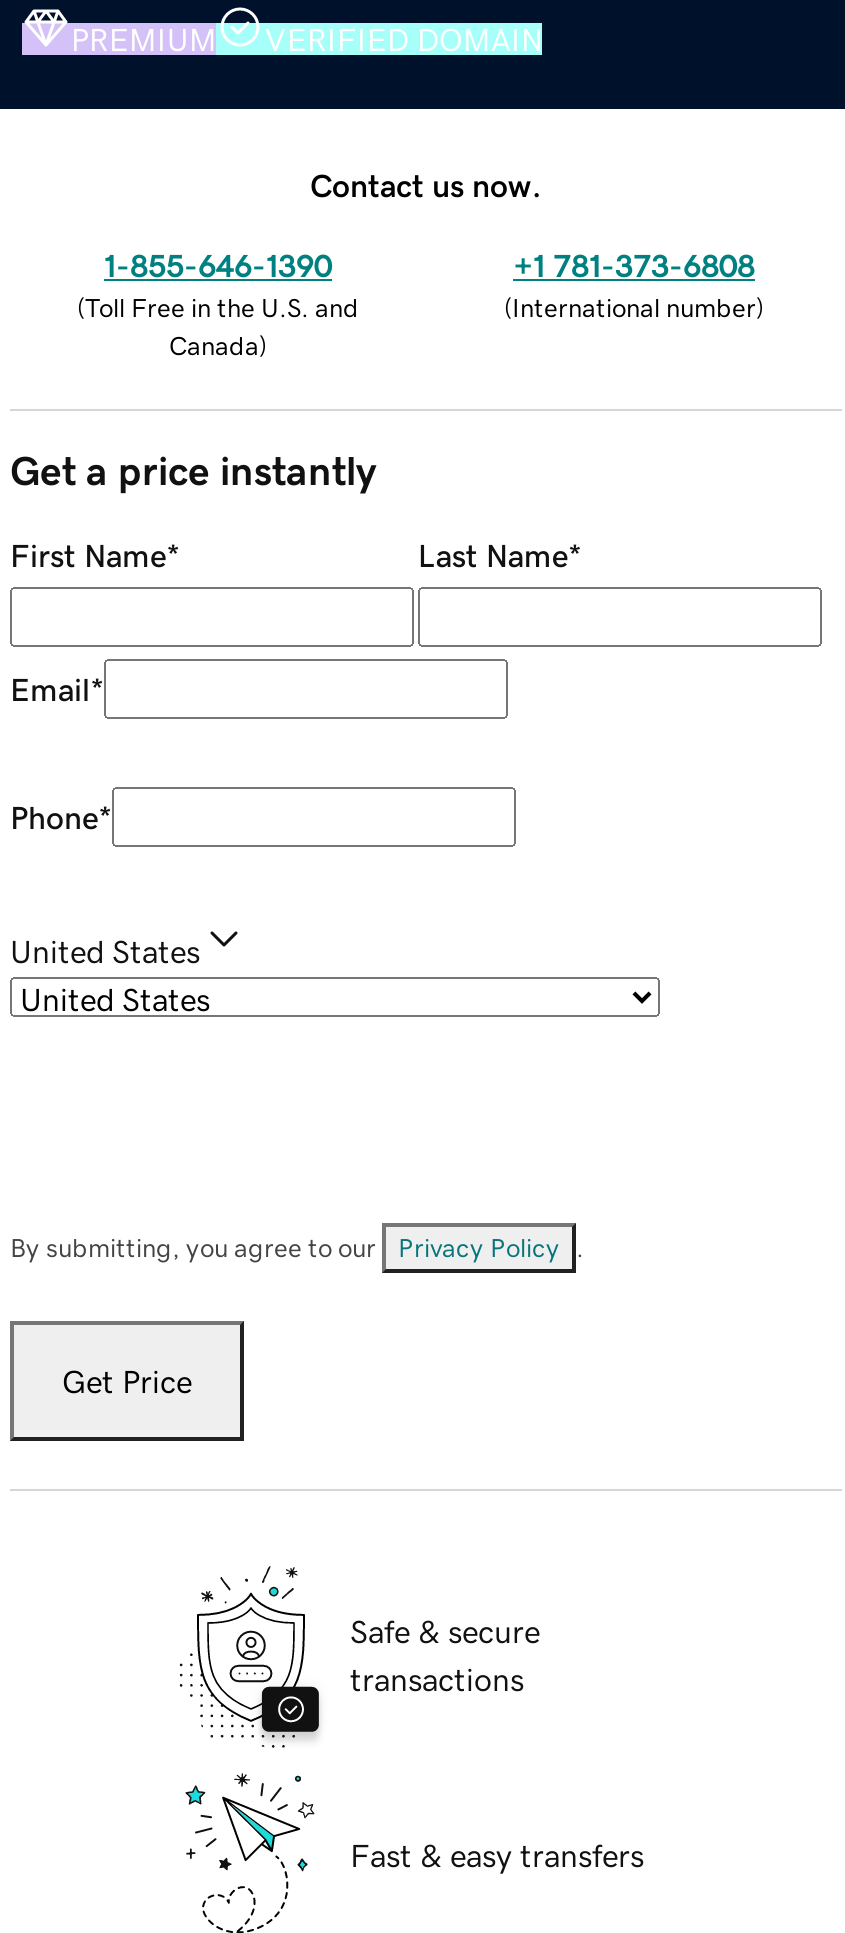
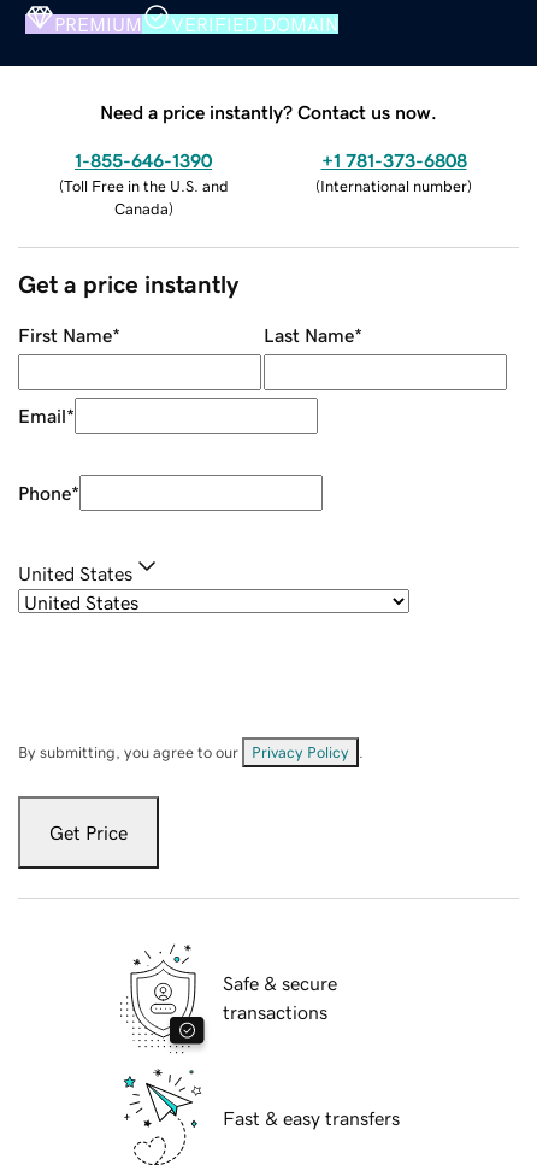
- Contact us now.
+ Need a price instantly? Contact us now.
